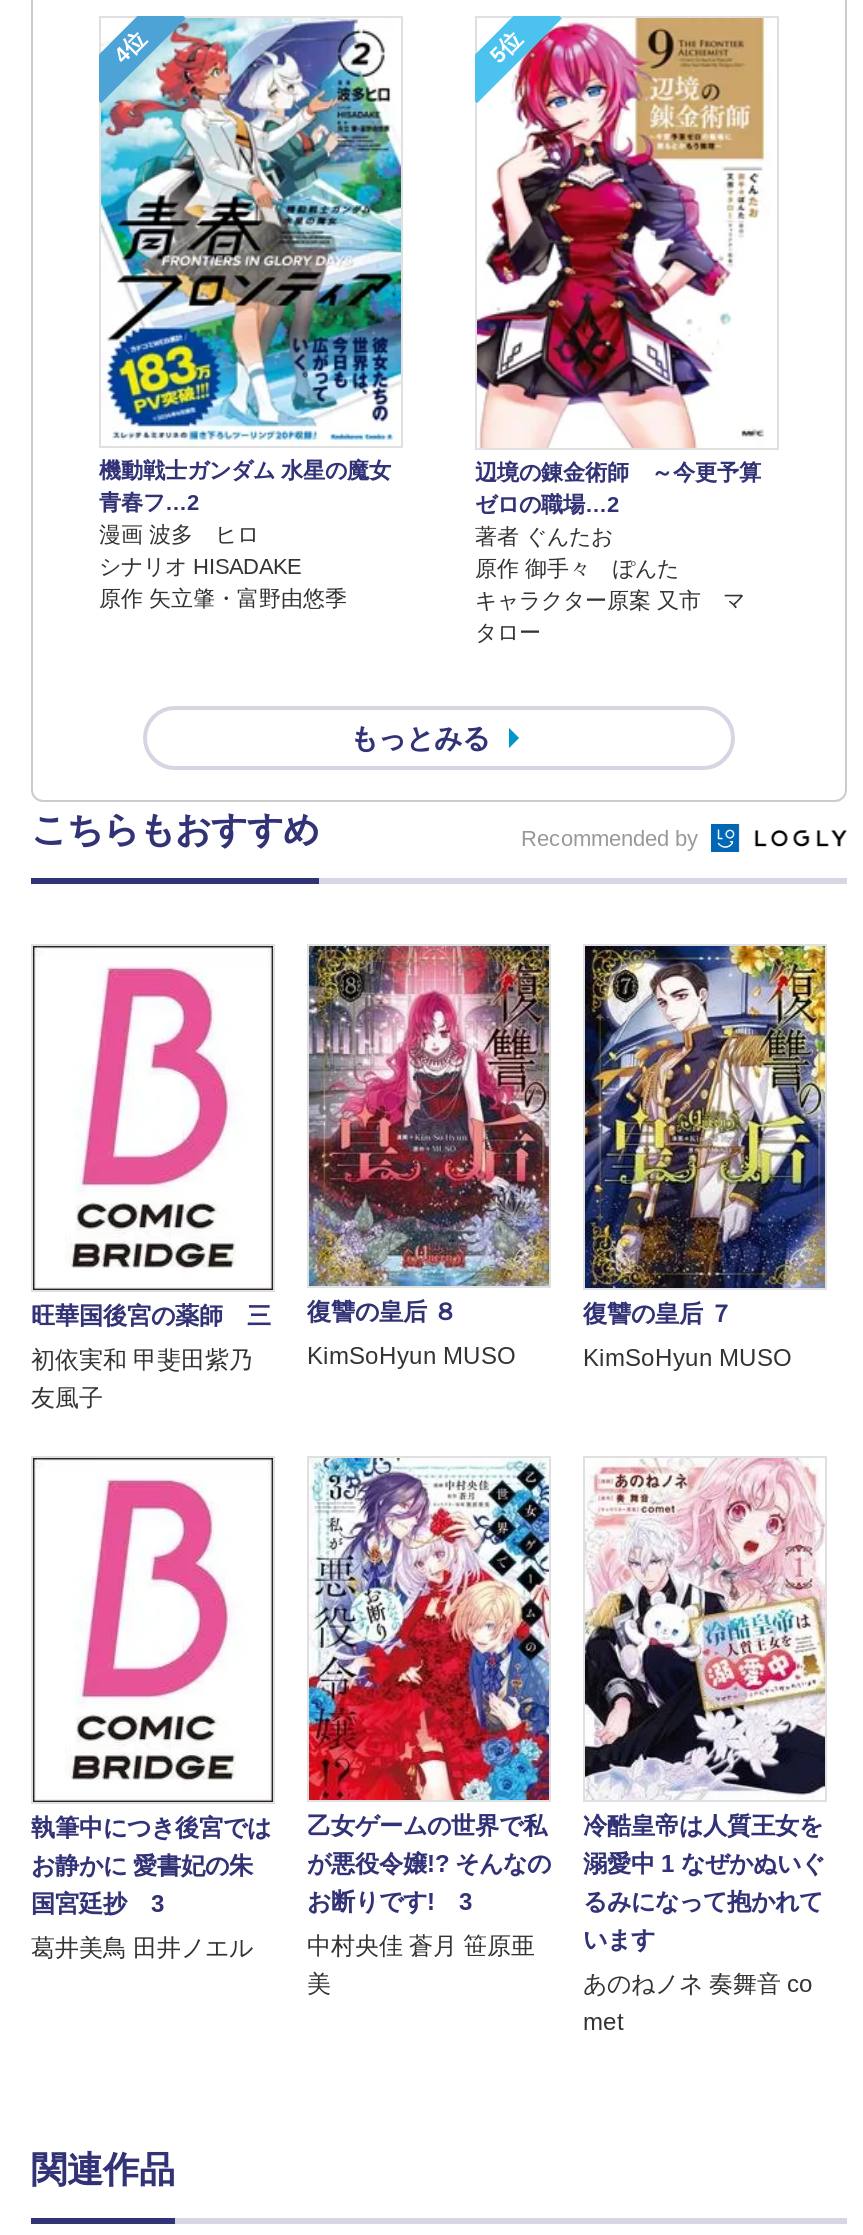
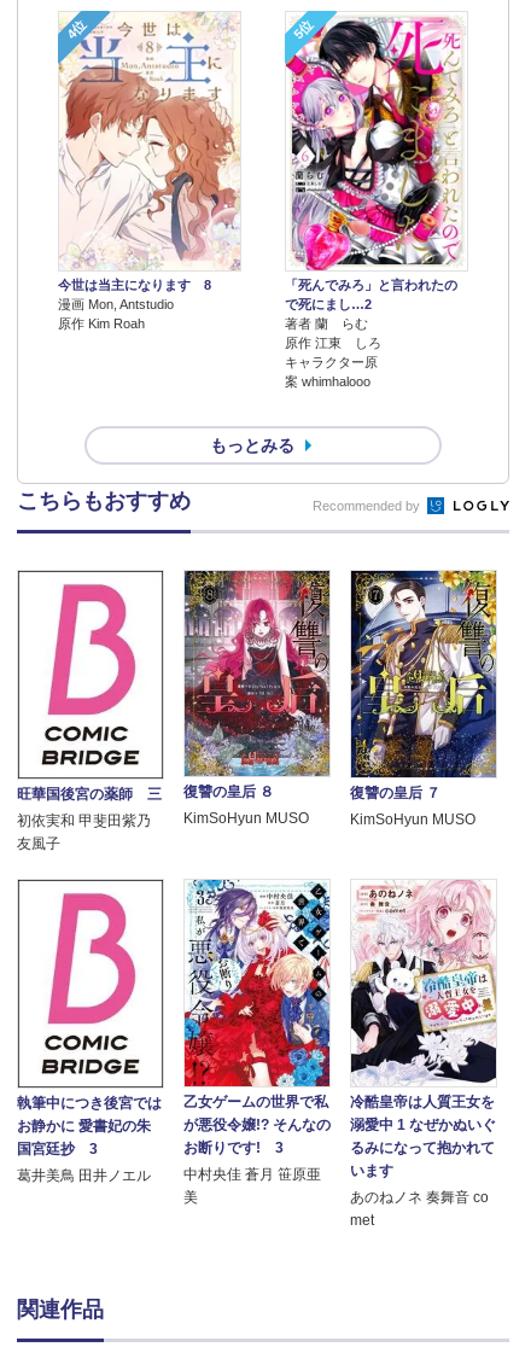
- [image]
- 機動戦士ガンダム 水星の魔女
- 青春フ…2
- 漫画 波多 ヒロ
- シナリオ HISADAKE
- 原作 矢立肇・富野由悠季
+ [image]
+ 今世は当主になります 8
+ 漫画 Mon, Antstudio
+ 原作 Kim Roah

- [image]
- 辺境の錬金術師 ～今更予算
- ゼロの職場…2
- 著者 ぐんたお
- 原作 御手々 ぽんた
- キャラクター原案 又市 マ
- タロー
+ [image]
+ 「死んでみろ」と言われたの
+ で死にまし…2
+ 著者 蘭 らむ
+ 原作 江東 しろ
+ キャラクター原
+ 案 whimhalooo
